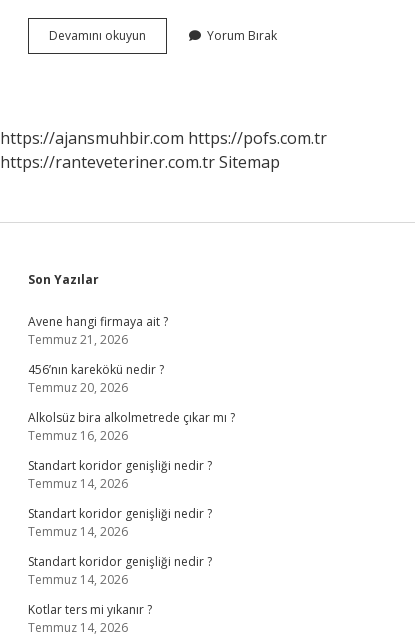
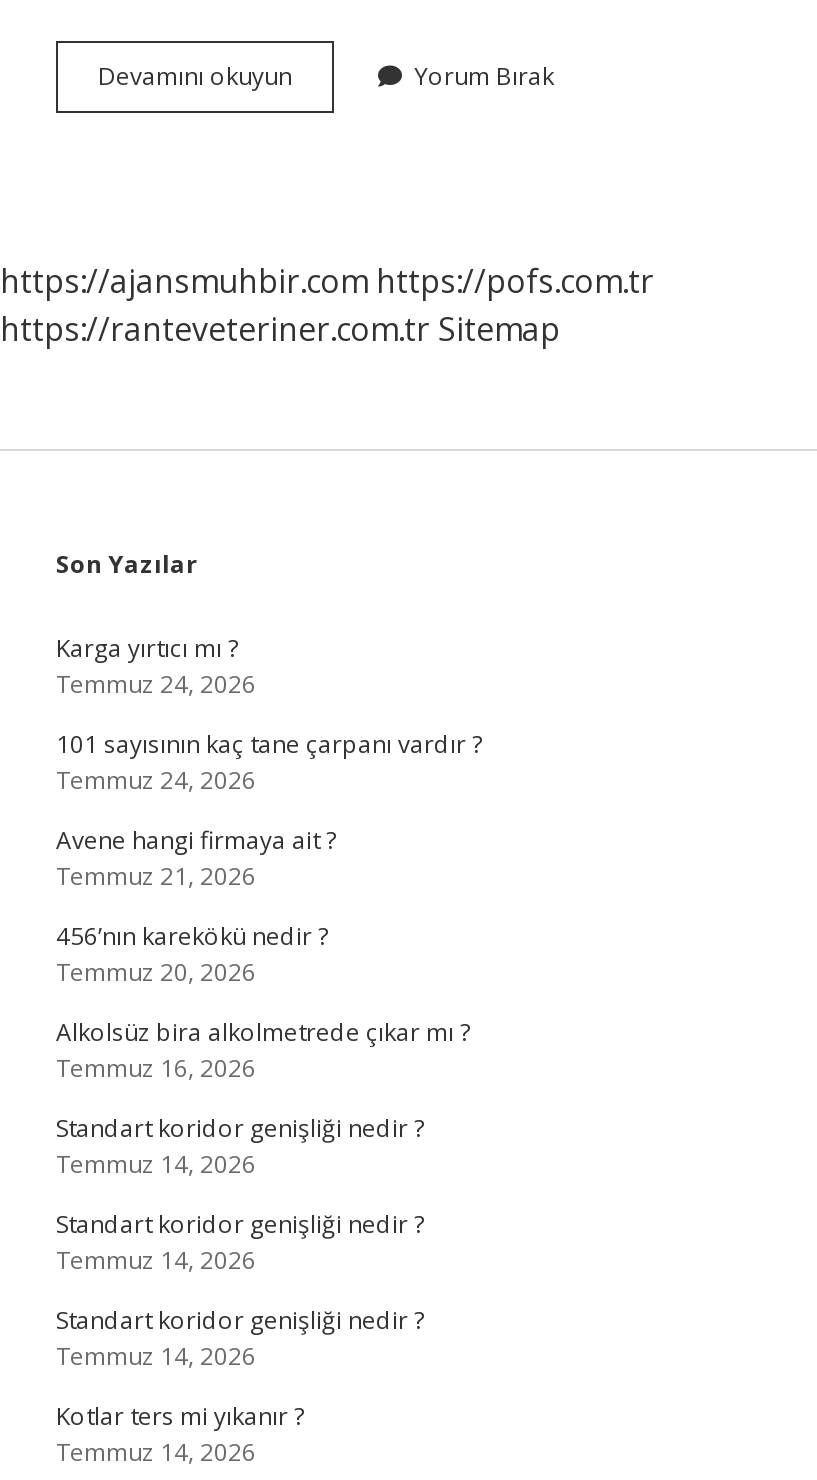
+ Karga yırtıcı mı ?
+ Temmuz 24, 2026
+ 101 sayısının kaç tane çarpanı vardır ?
+ Temmuz 24, 2026
